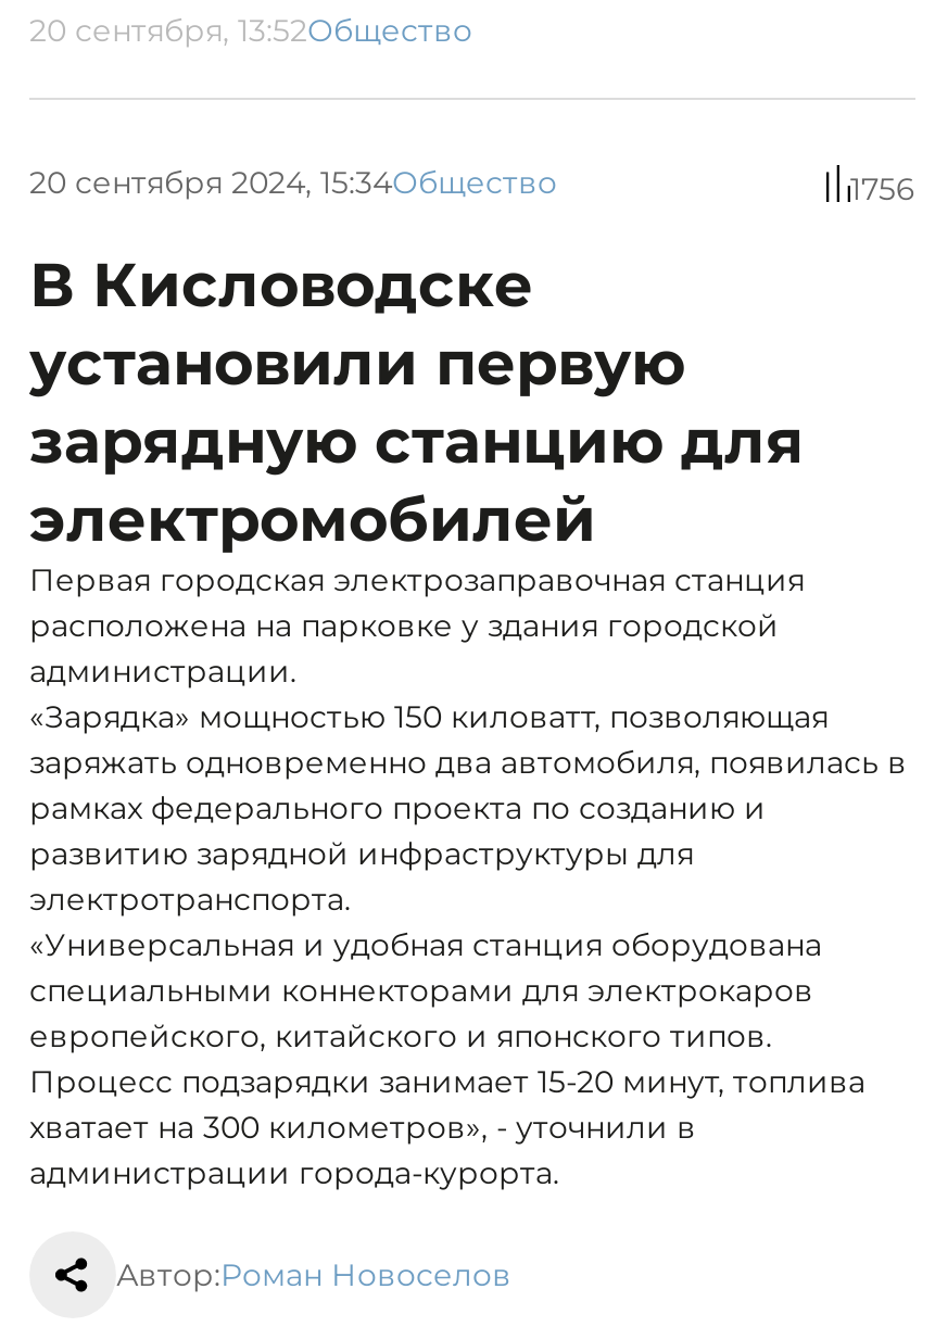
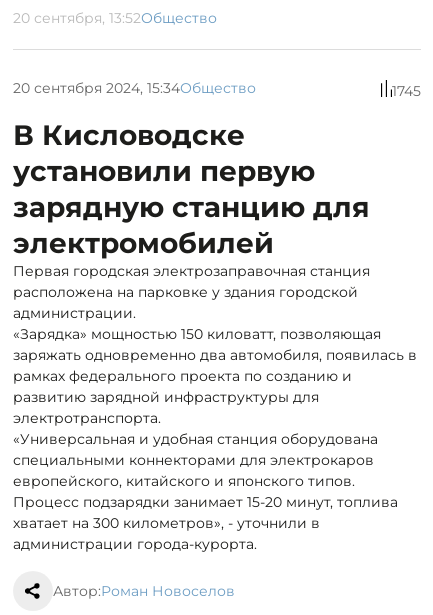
- 1756
+ 1745
